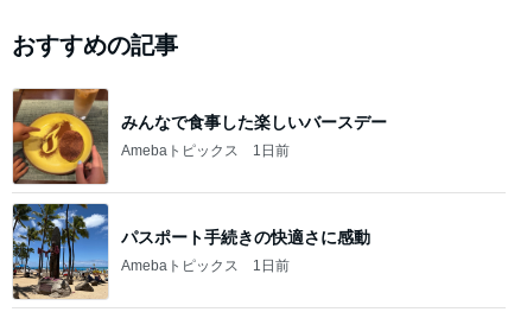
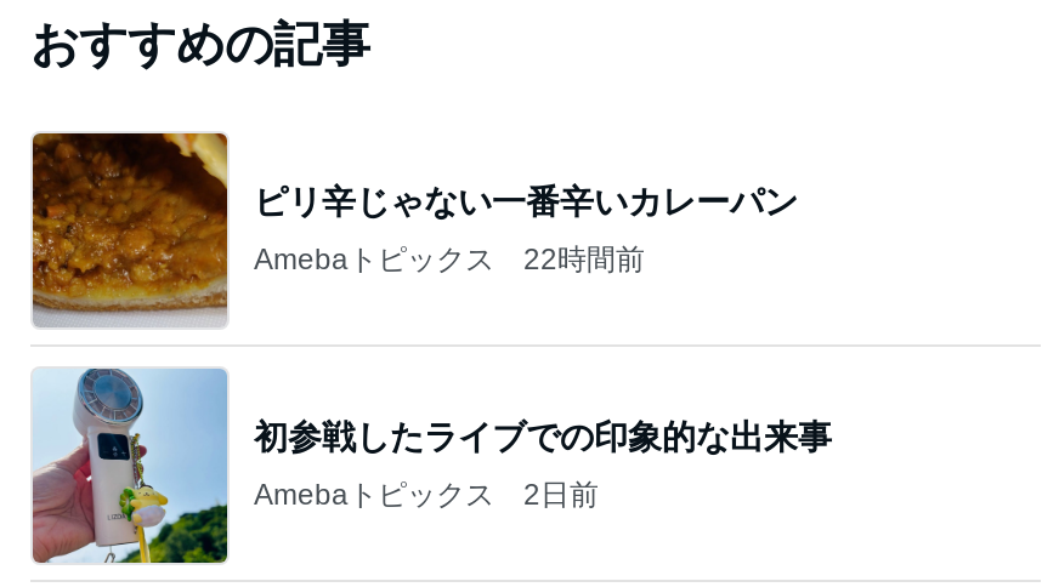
- [image]
- みんなで食事した楽しいバースデー
+ [image]
+ ピリ辛じゃない一番辛いカレーパン

- Amebaトピックス 1日前
+ Amebaトピックス 22時間前

- [image]
- パスポート手続きの快適さに感動
+ [image]
+ 初参戦したライブでの印象的な出来事

- Amebaトピックス 1日前
+ Amebaトピックス 2日前
